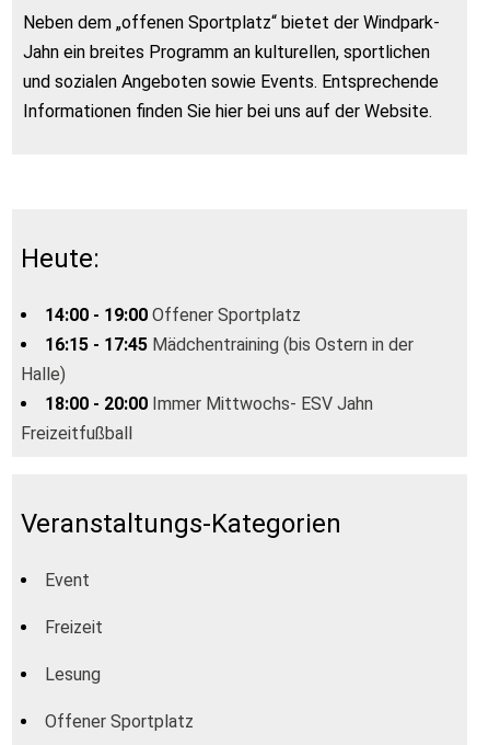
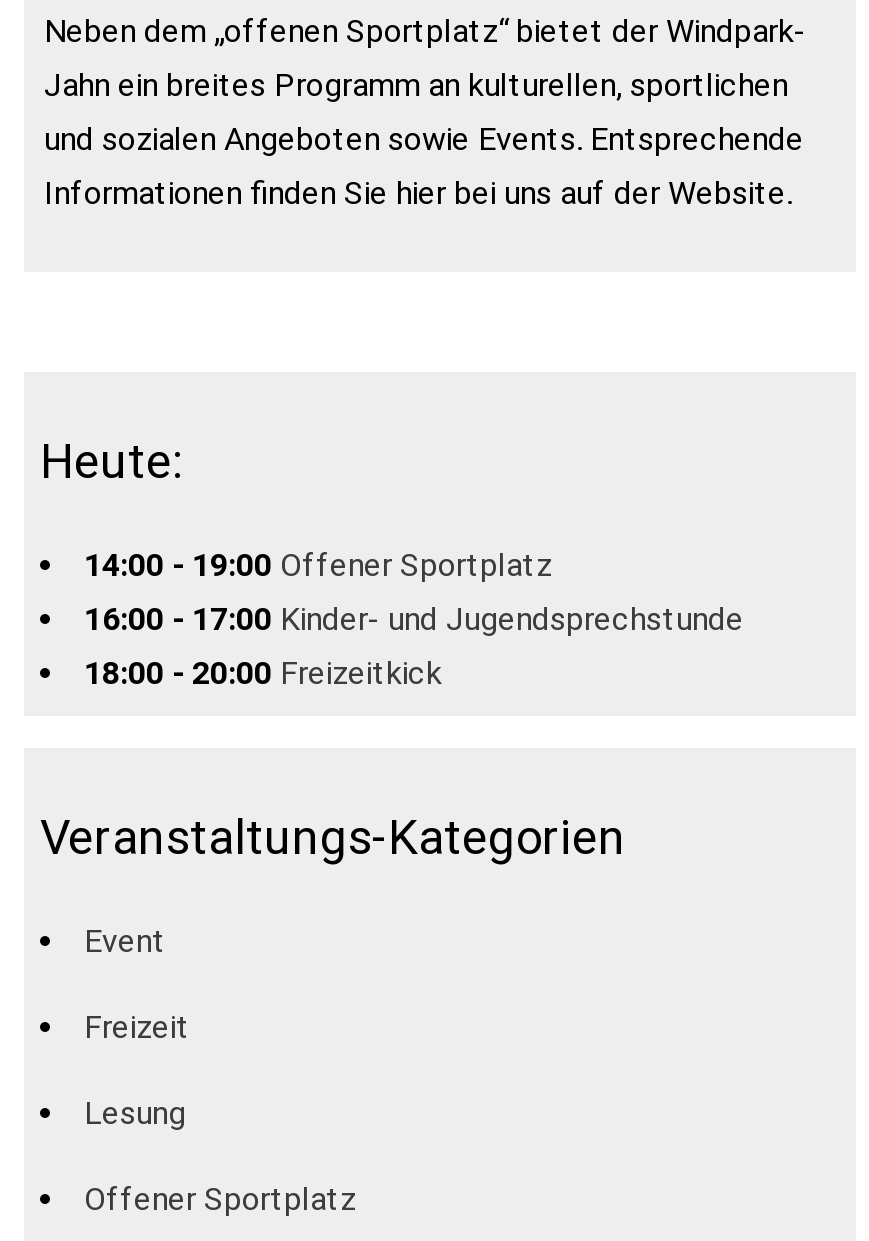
- 16:15 - 17:45 Mädchentraining (bis Ostern in der
- Halle)
- 18:00 - 20:00 Immer Mittwochs- ESV Jahn
- Freizeitfußball
+ 16:00 - 17:00 Kinder- und Jugendsprechstunde
+ 18:00 - 20:00 Freizeitkick
